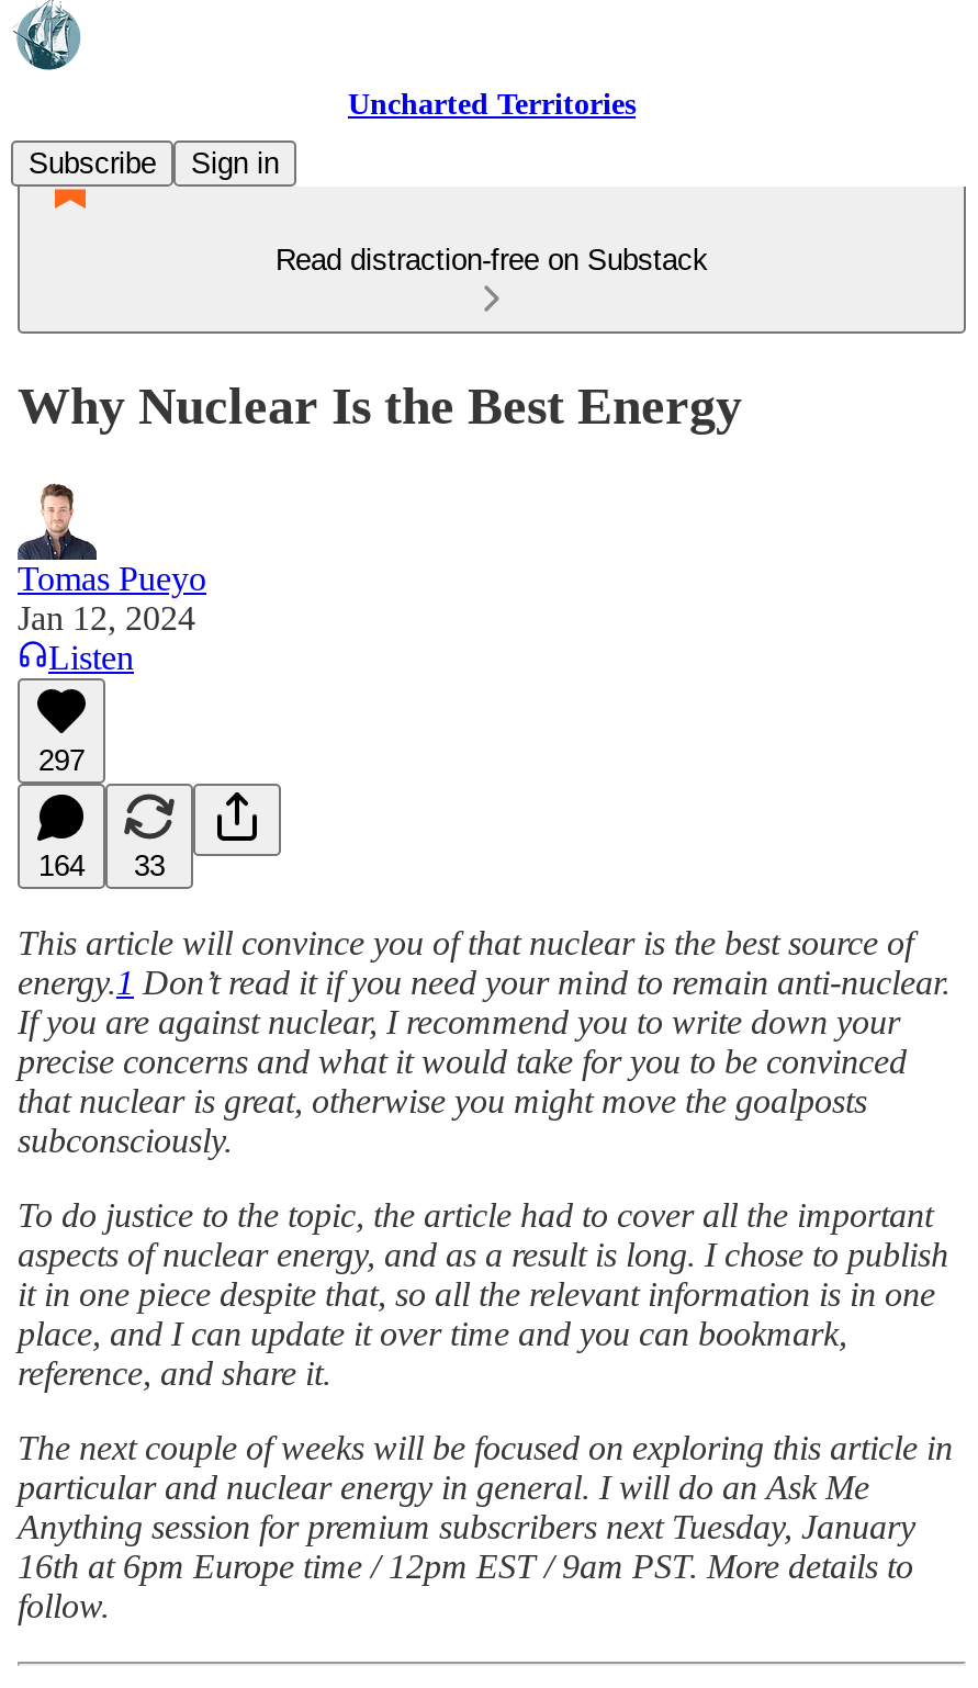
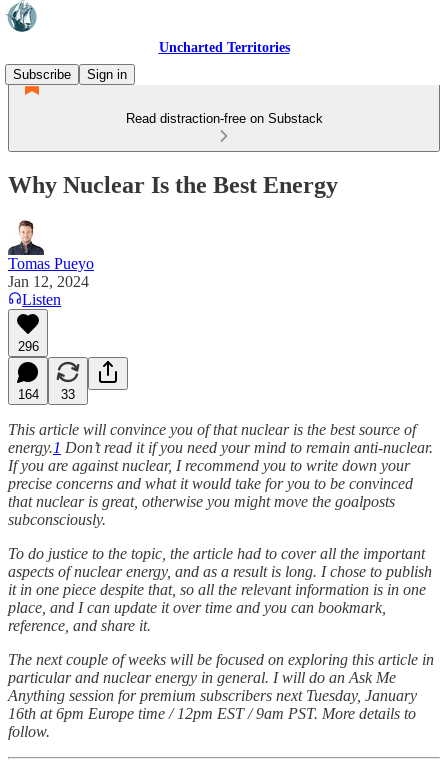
- 297
+ 296
